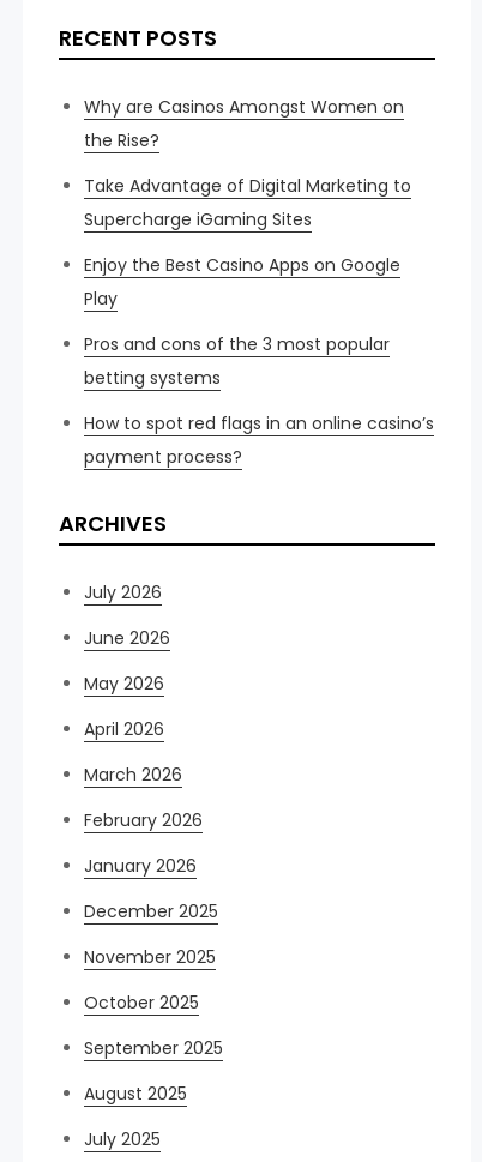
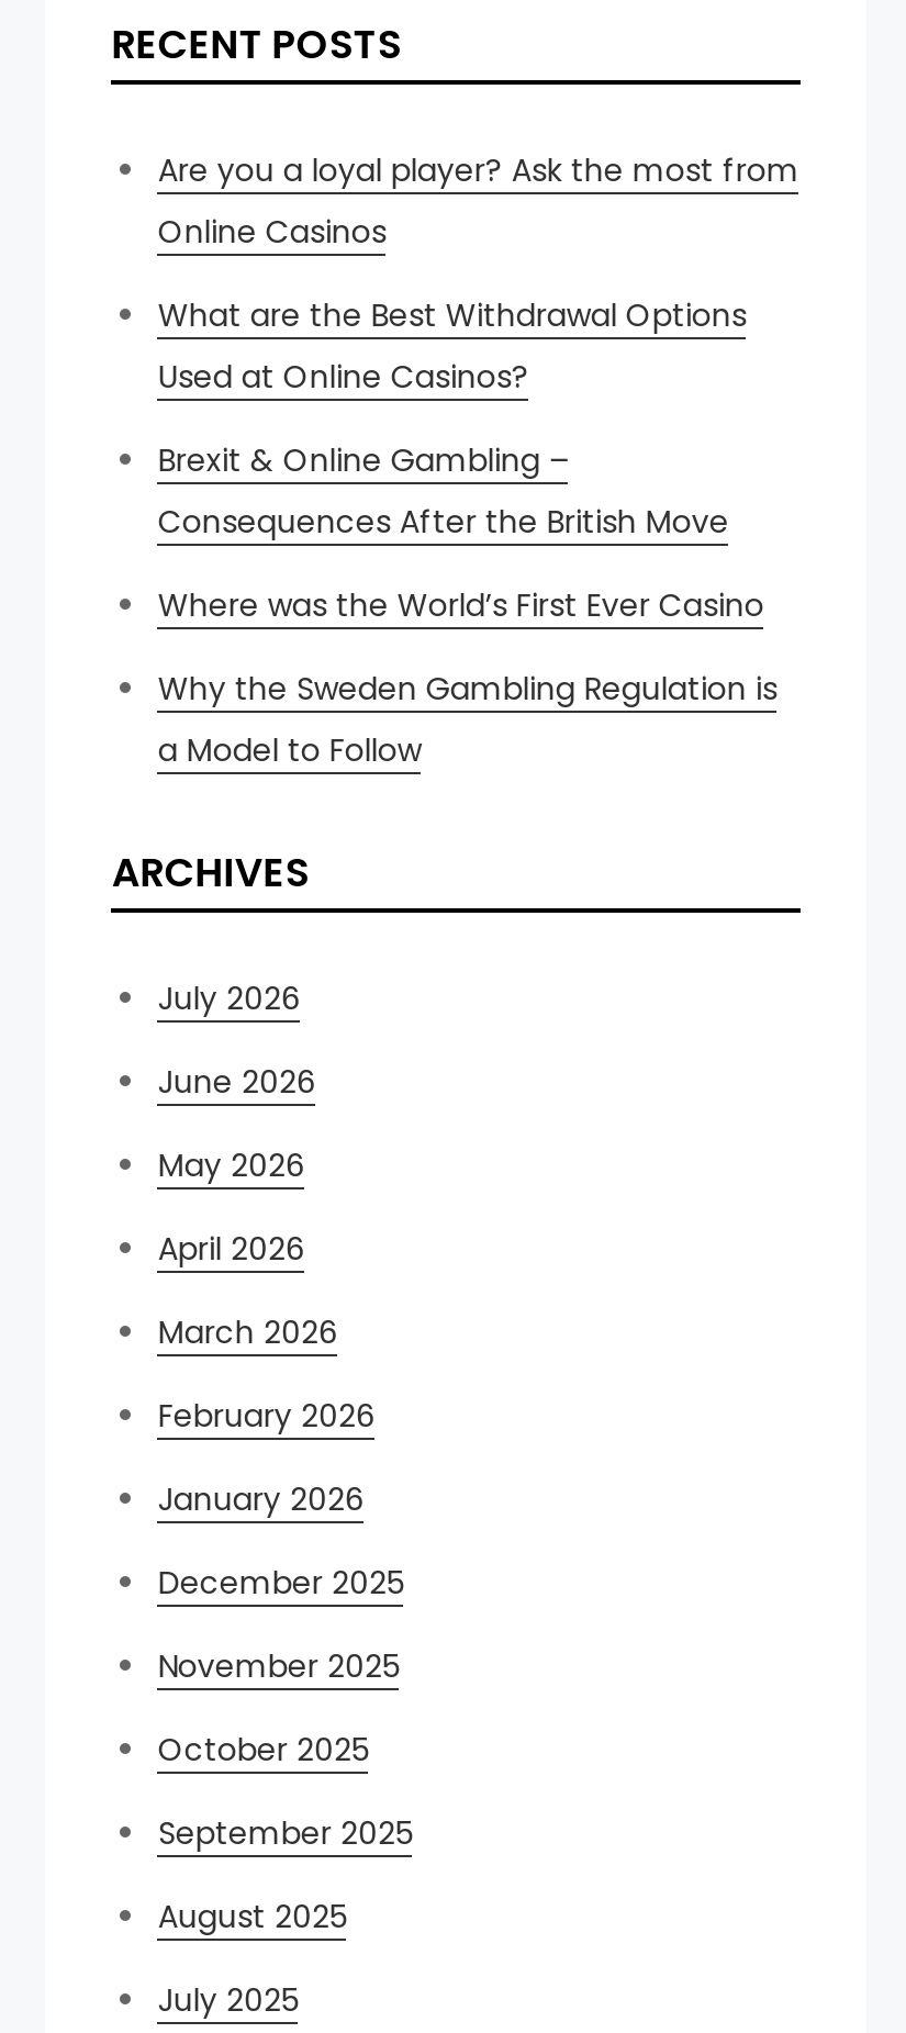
- Why are Casinos Amongst Women on
- the Rise?
+ Are you a loyal player? Ask the most from
+ Online Casinos

- Take Advantage of Digital Marketing to
- Supercharge iGaming Sites
+ What are the Best Withdrawal Options
+ Used at Online Casinos?

- Enjoy the Best Casino Apps on Google
- Play
+ Brexit & Online Gambling –
+ Consequences After the British Move

- Pros and cons of the 3 most popular
- betting systems
+ Where was the World’s First Ever Casino

- How to spot red flags in an online casino’s
- payment process?
+ Why the Sweden Gambling Regulation is
+ a Model to Follow
